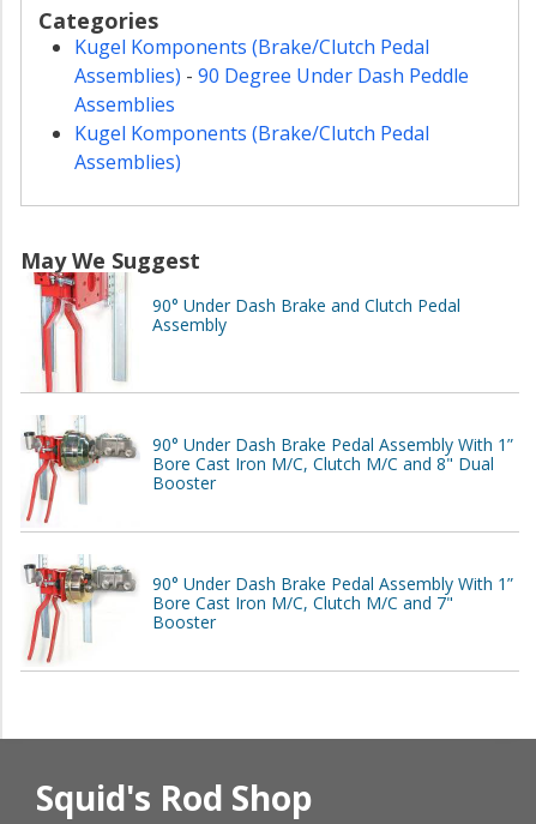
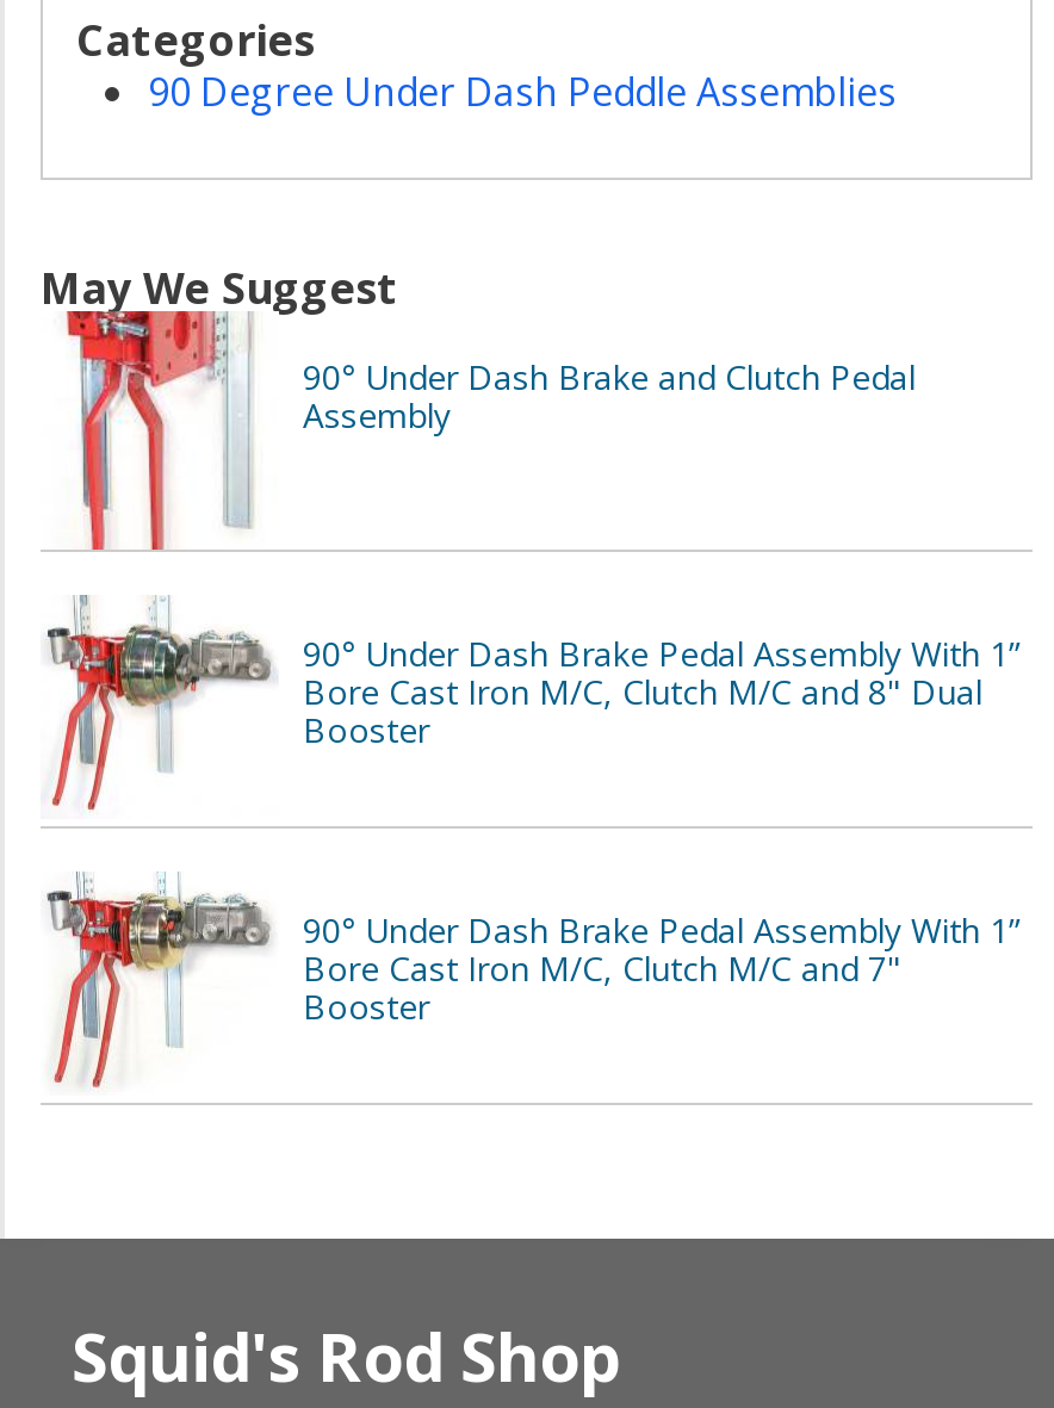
- Kugel Komponents (Brake/Clutch Pedal
- Assemblies) - 90 Degree Under Dash Peddle
- Assemblies
- Kugel Komponents (Brake/Clutch Pedal
- Assemblies)
+ 90 Degree Under Dash Peddle Assemblies
